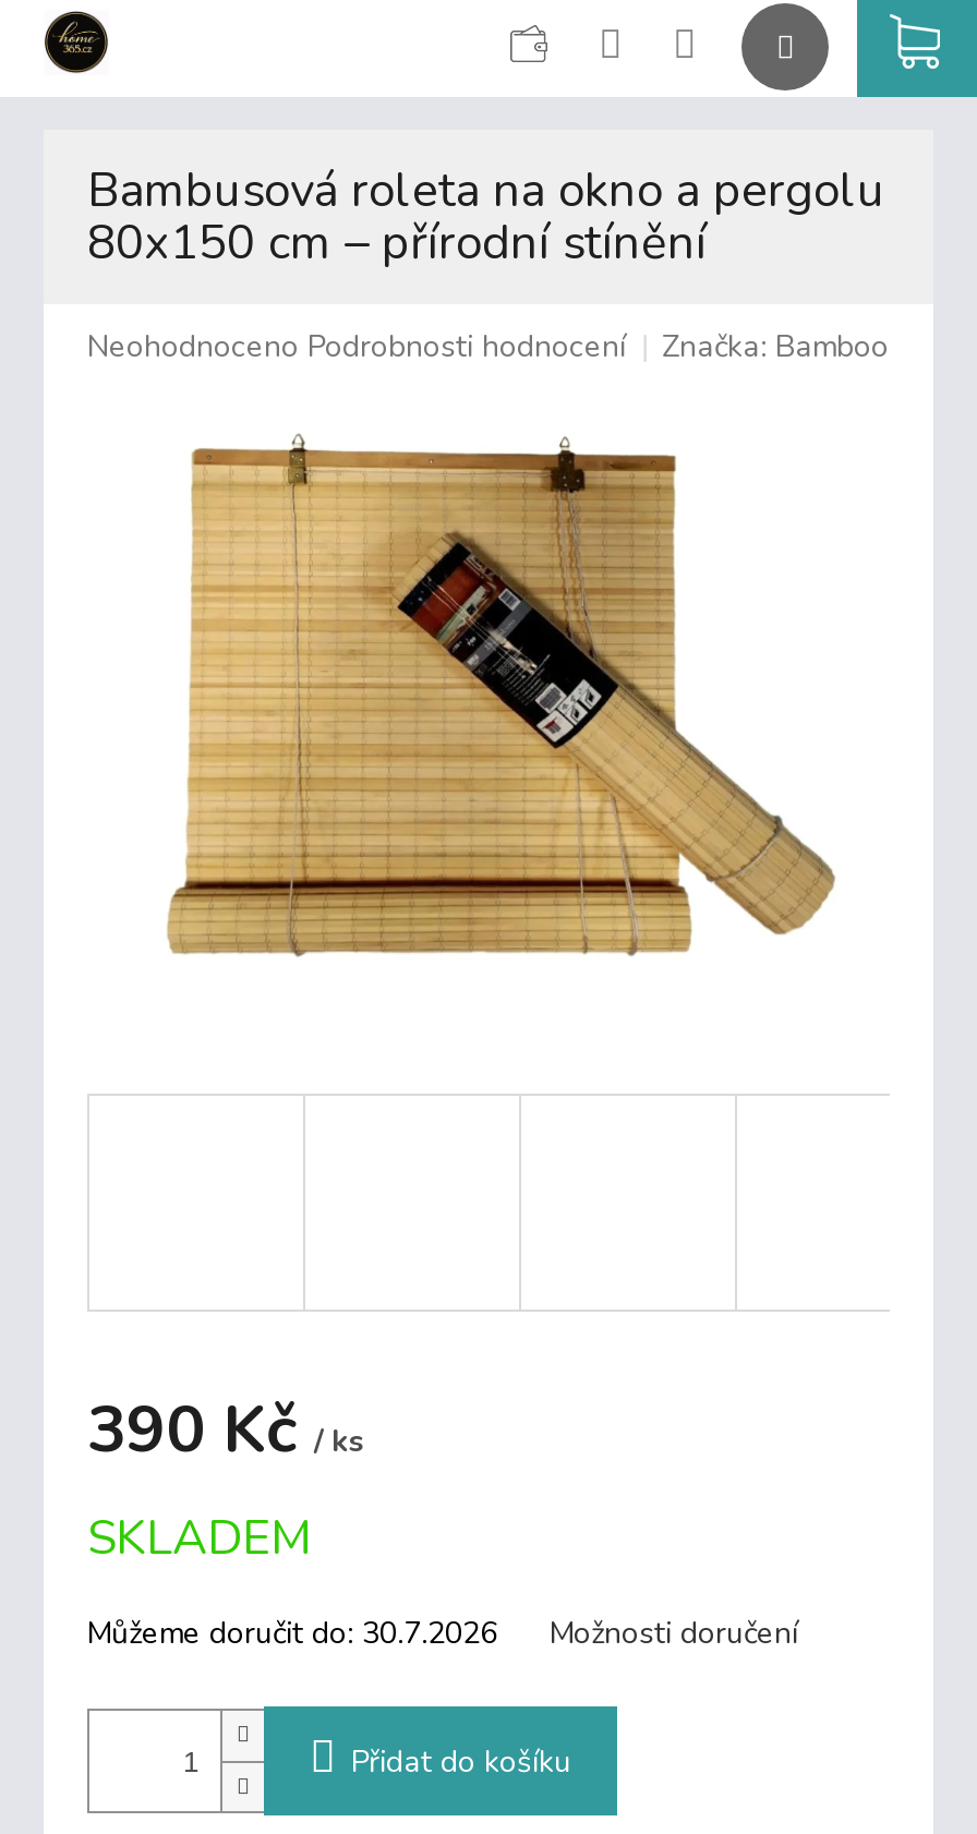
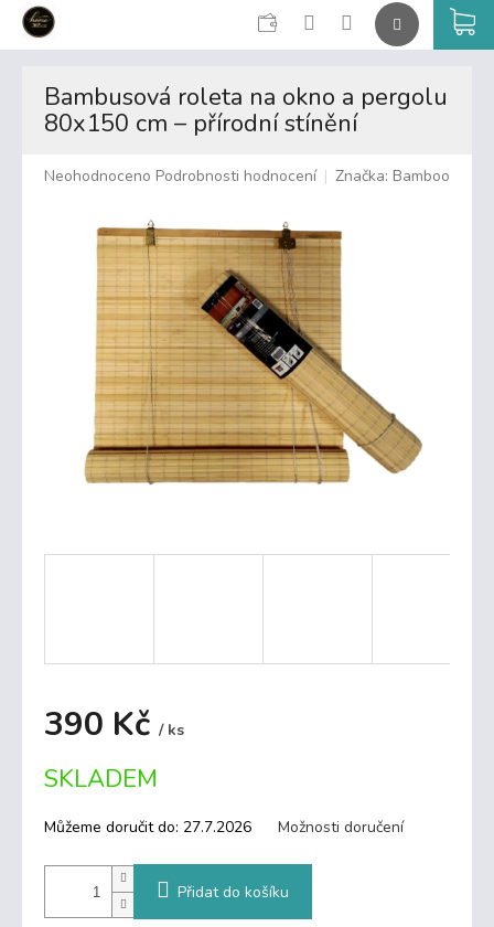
- Můžeme doručit do: 30.7.2026
+ Můžeme doručit do: 27.7.2026
